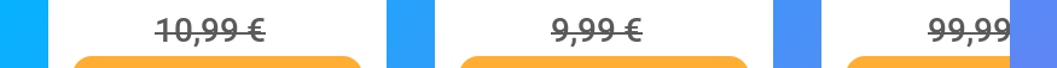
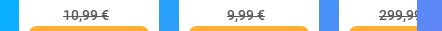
- 99,99 €
+ 299,99 €
